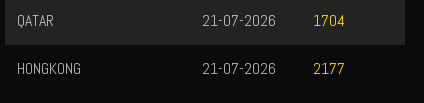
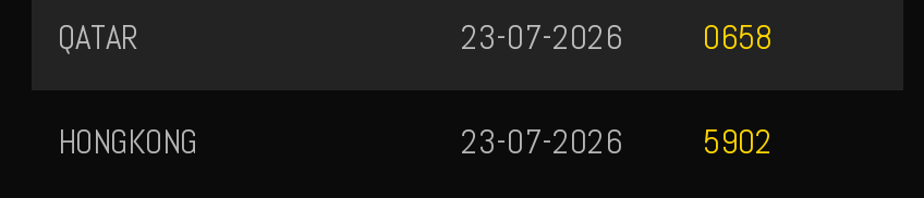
- 21-07-2026
+ 23-07-2026

- 1704
+ 0658

- 21-07-2026
+ 23-07-2026

- 2177
+ 5902
